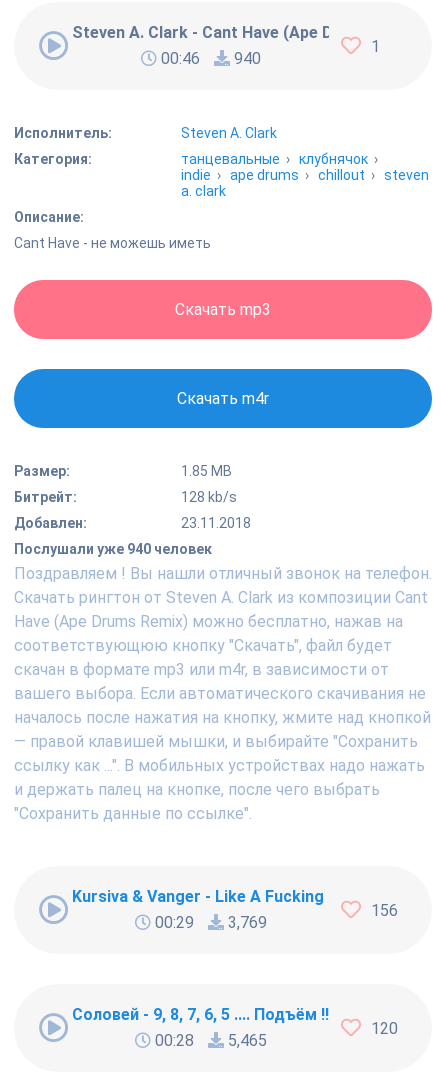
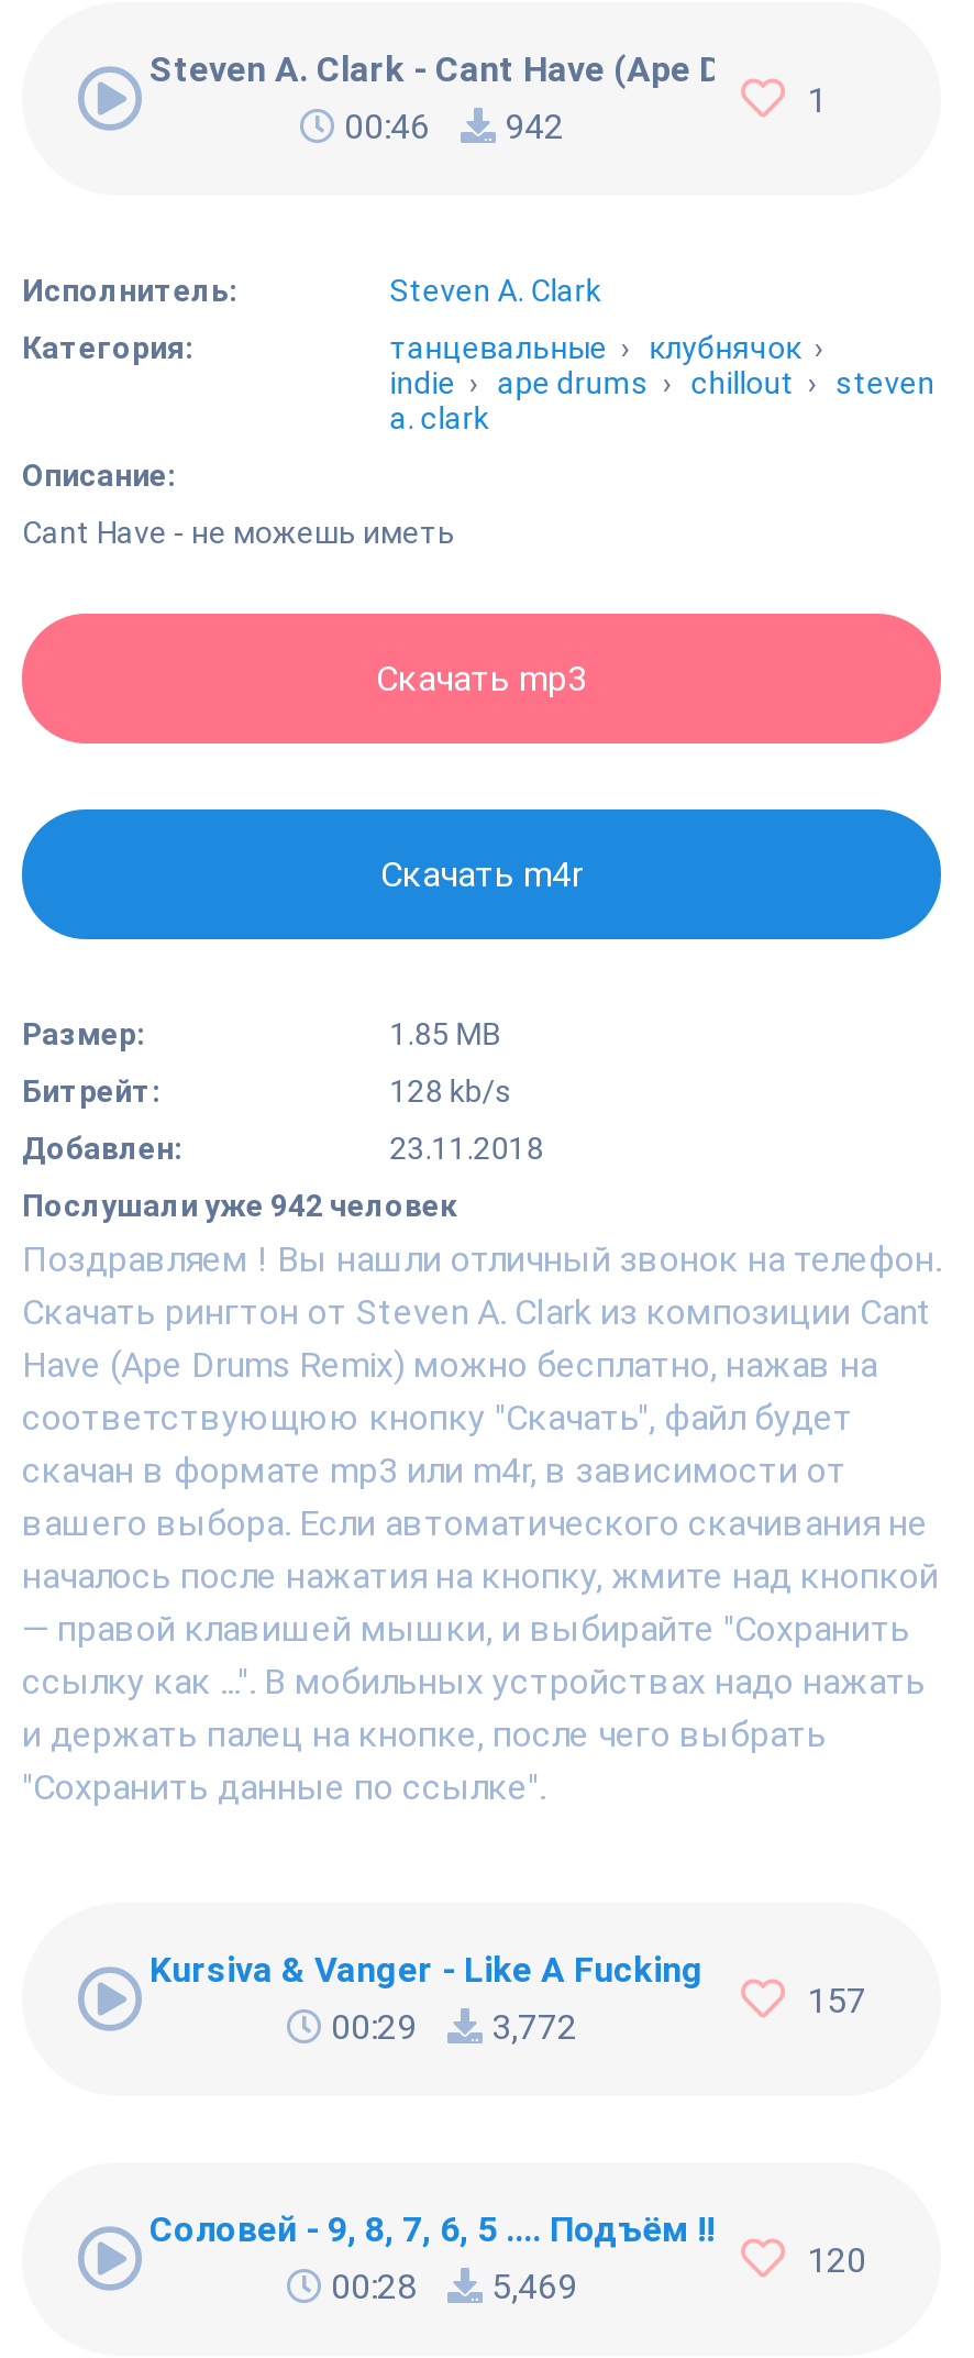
- 00:46 940
+ 00:46 942

- Послушали уже 940 человек
+ Послушали уже 942 человек

- 156
+ 157

- 00:29 3,769
+ 00:29 3,772

- 00:28 5,465
+ 00:28 5,469
